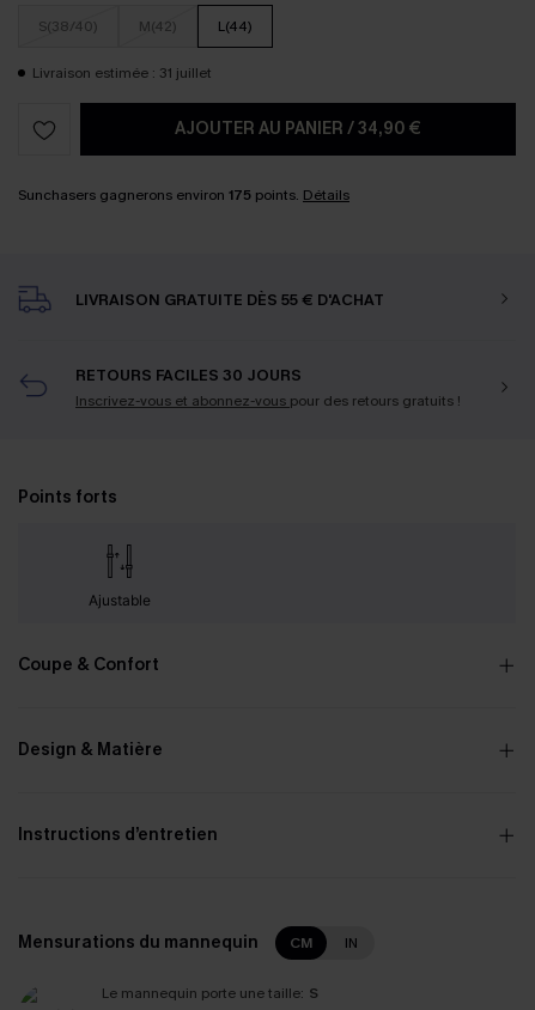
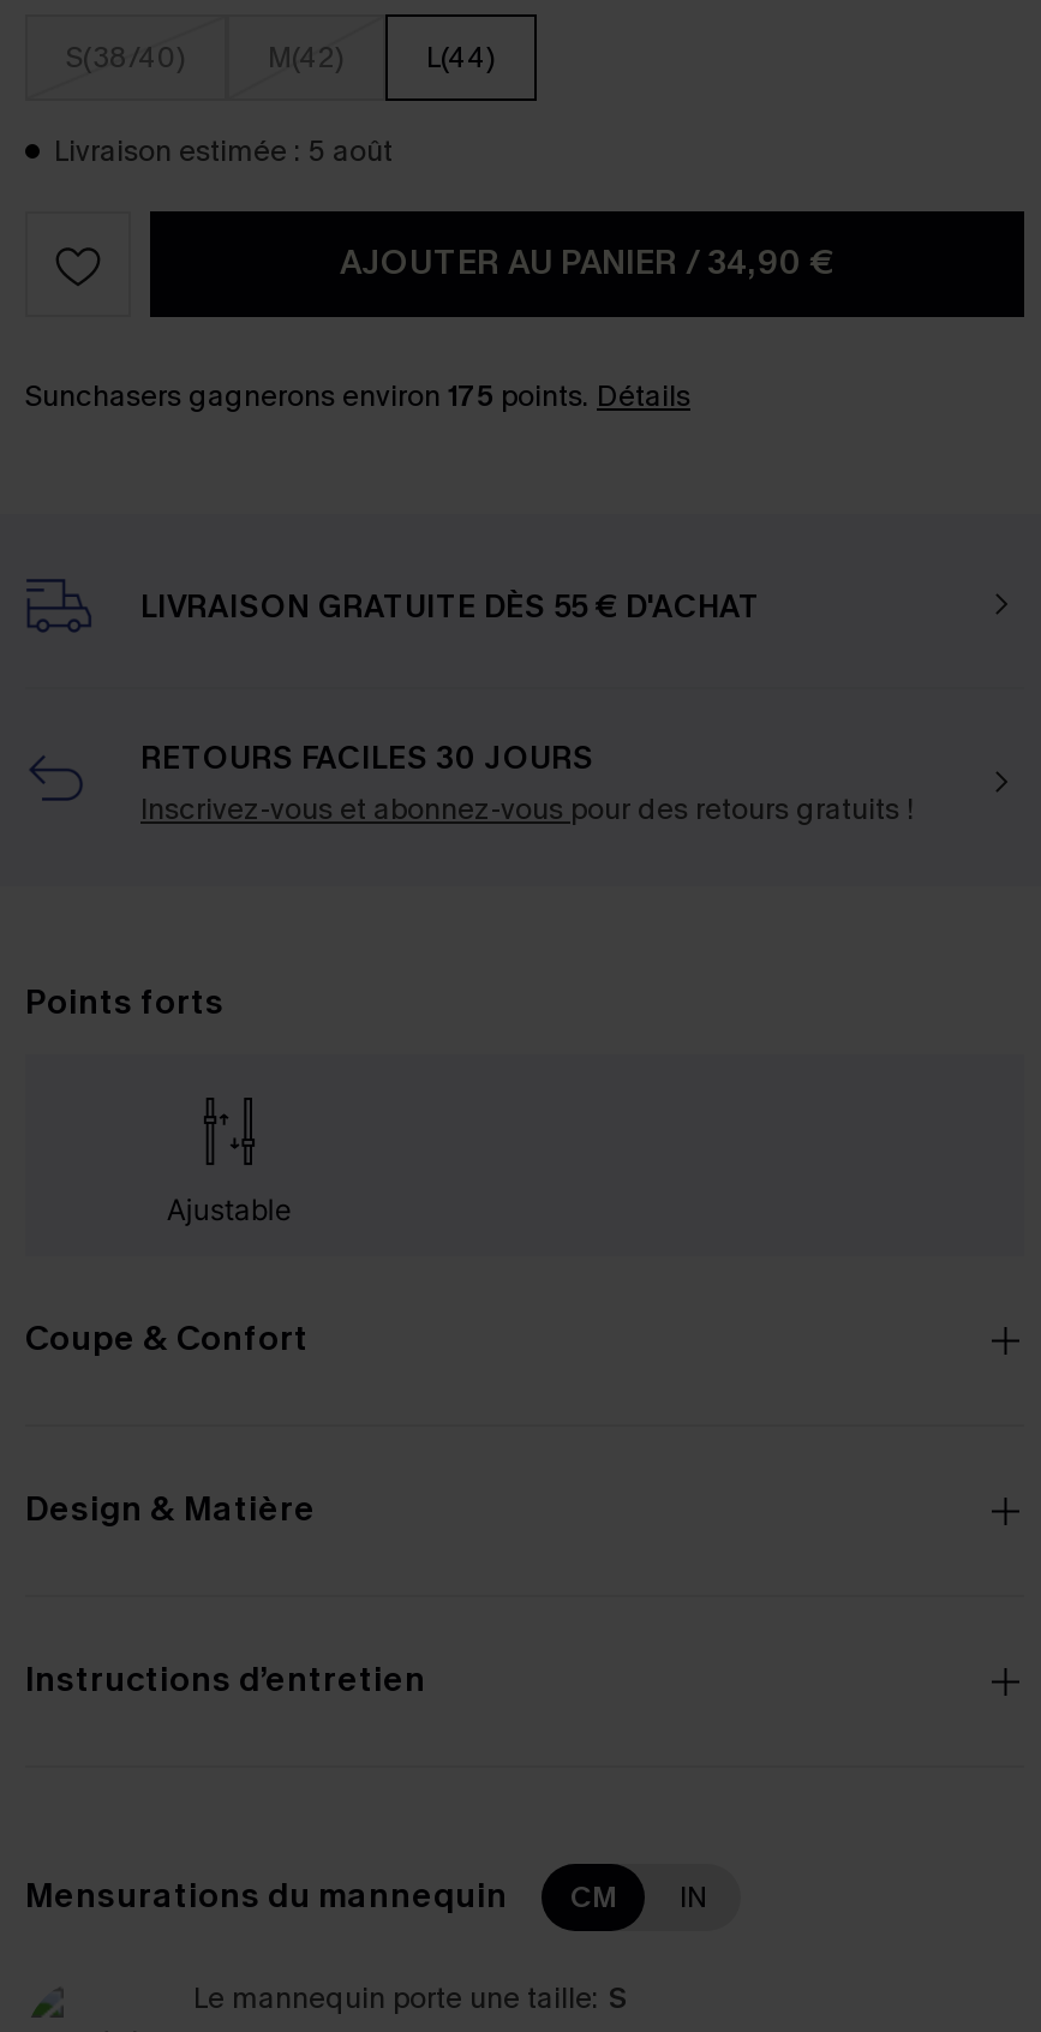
- Livraison estimée : 31 juillet
+ Livraison estimée : 5 août
